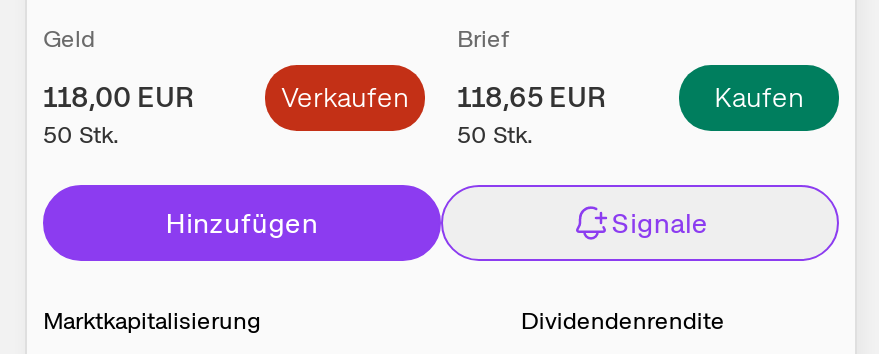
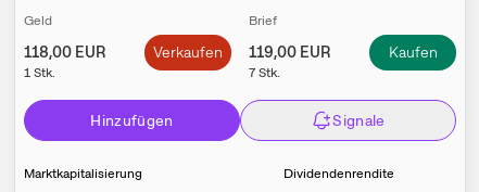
- Verkaufen 118,65 EUR
+ Verkaufen 119,00 EUR

- 50 Stk.
+ 1 Stk.

- 50 Stk.
+ 7 Stk.
